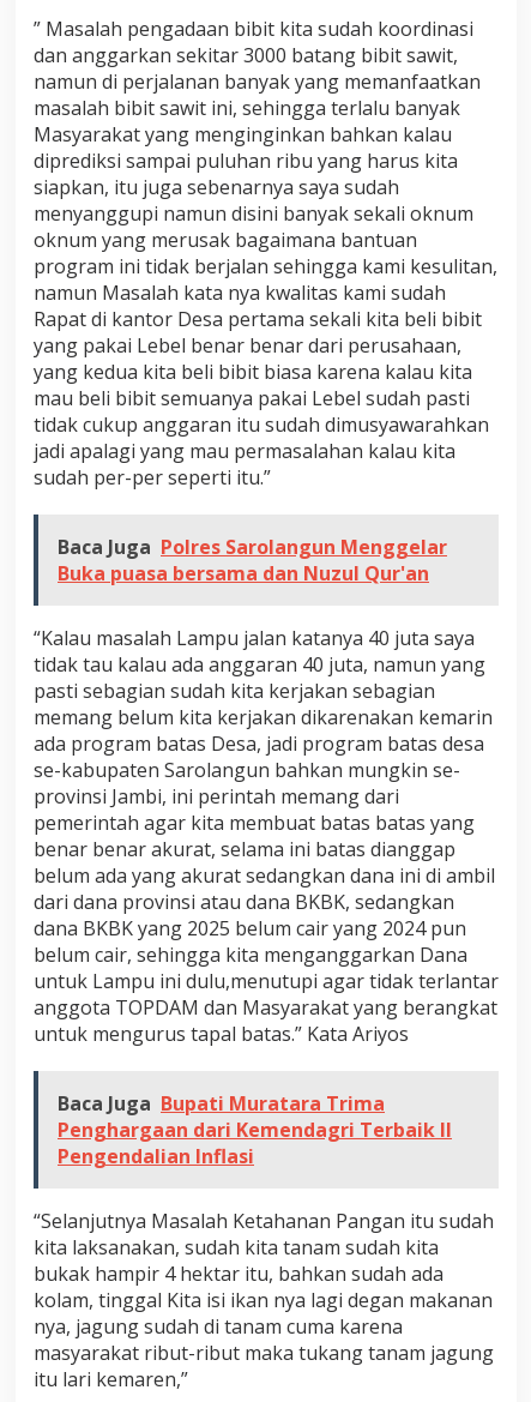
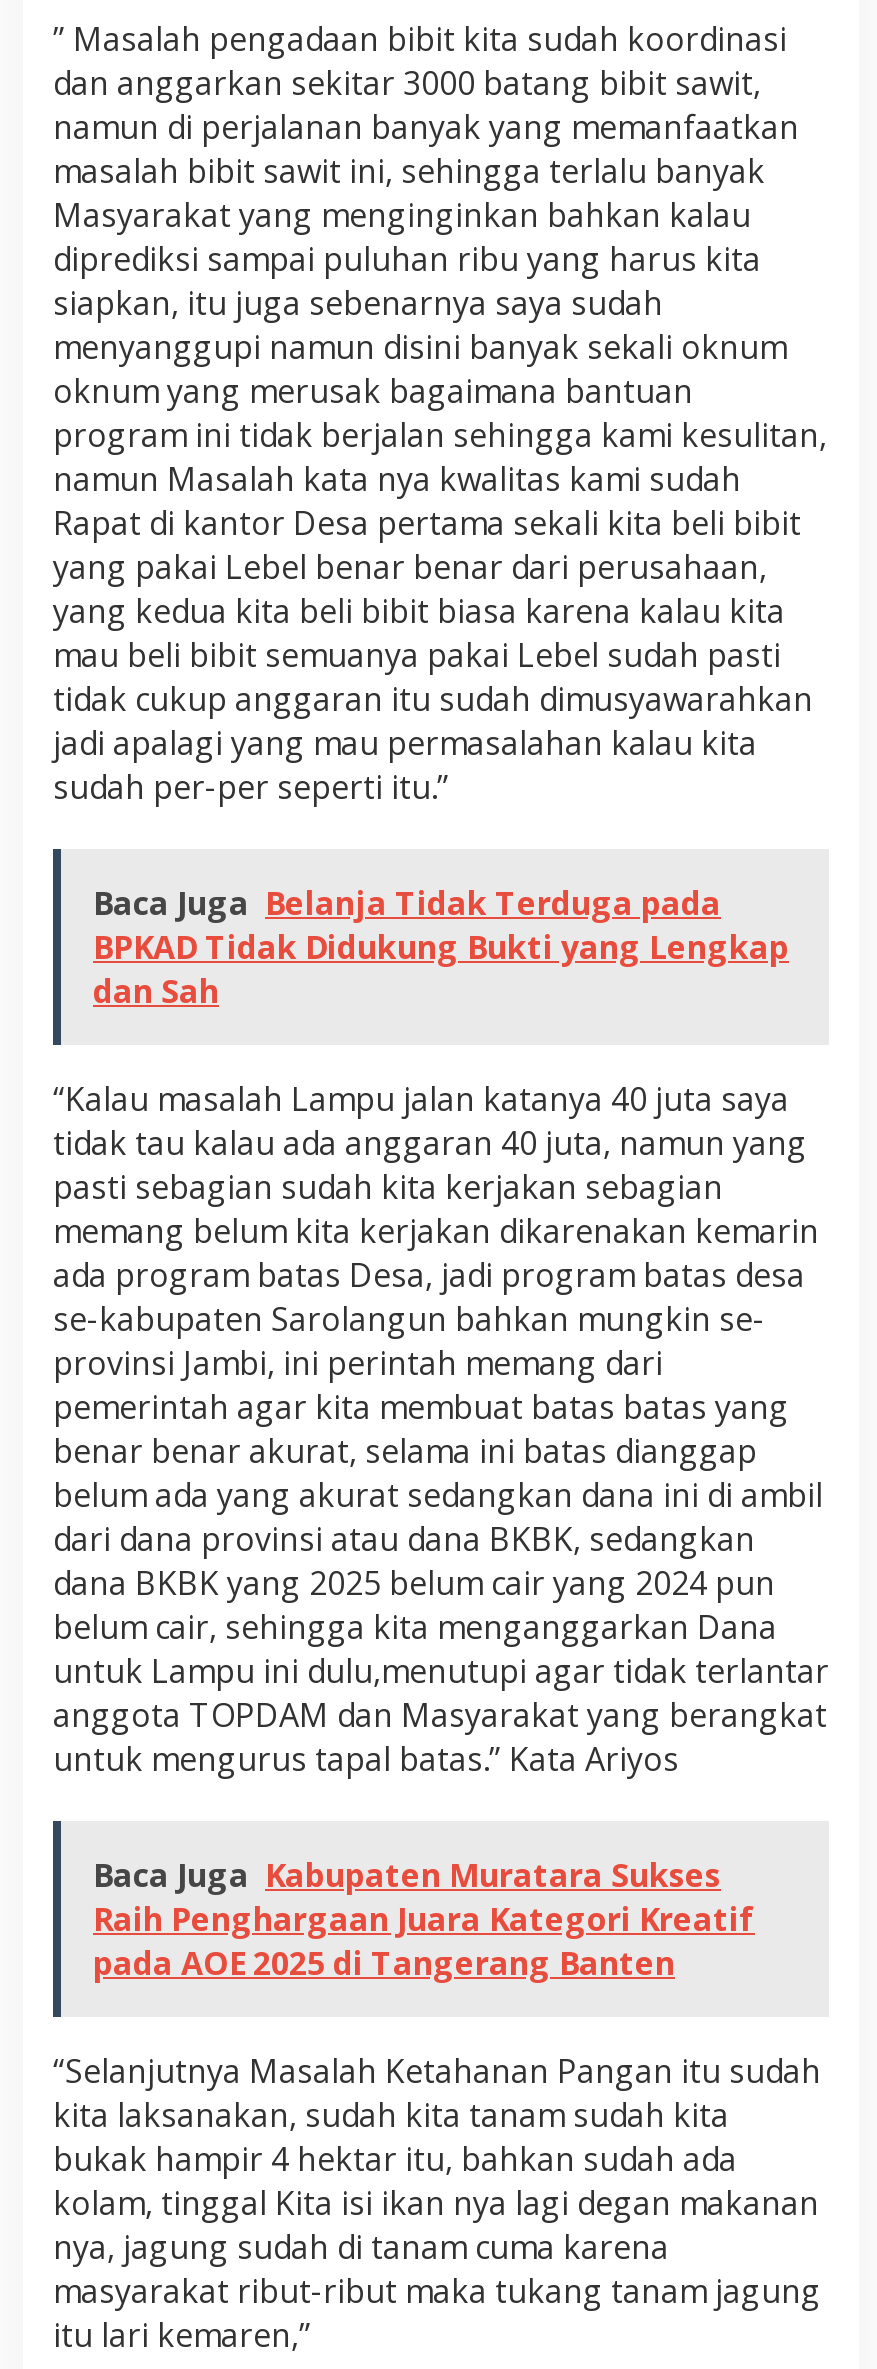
- Baca Juga Polres Sarolangun Menggelar
- Buka puasa bersama dan Nuzul Qur'an
+ Baca Juga Belanja Tidak Terduga pada
+ BPKAD Tidak Didukung Bukti yang Lengkap
+ dan Sah

- Baca Juga Bupati Muratara Trima
- Penghargaan dari Kemendagri Terbaik ll
- Pengendalian Inflasi
+ Baca Juga Kabupaten Muratara Sukses
+ Raih Penghargaan Juara Kategori Kreatif
+ pada AOE 2025 di Tangerang Banten
